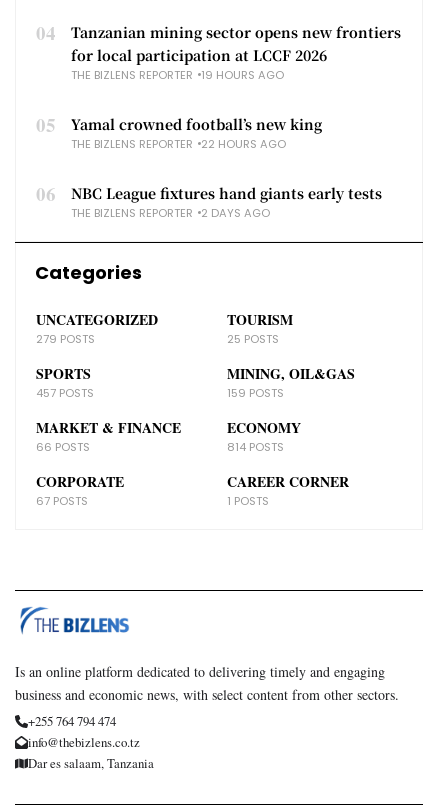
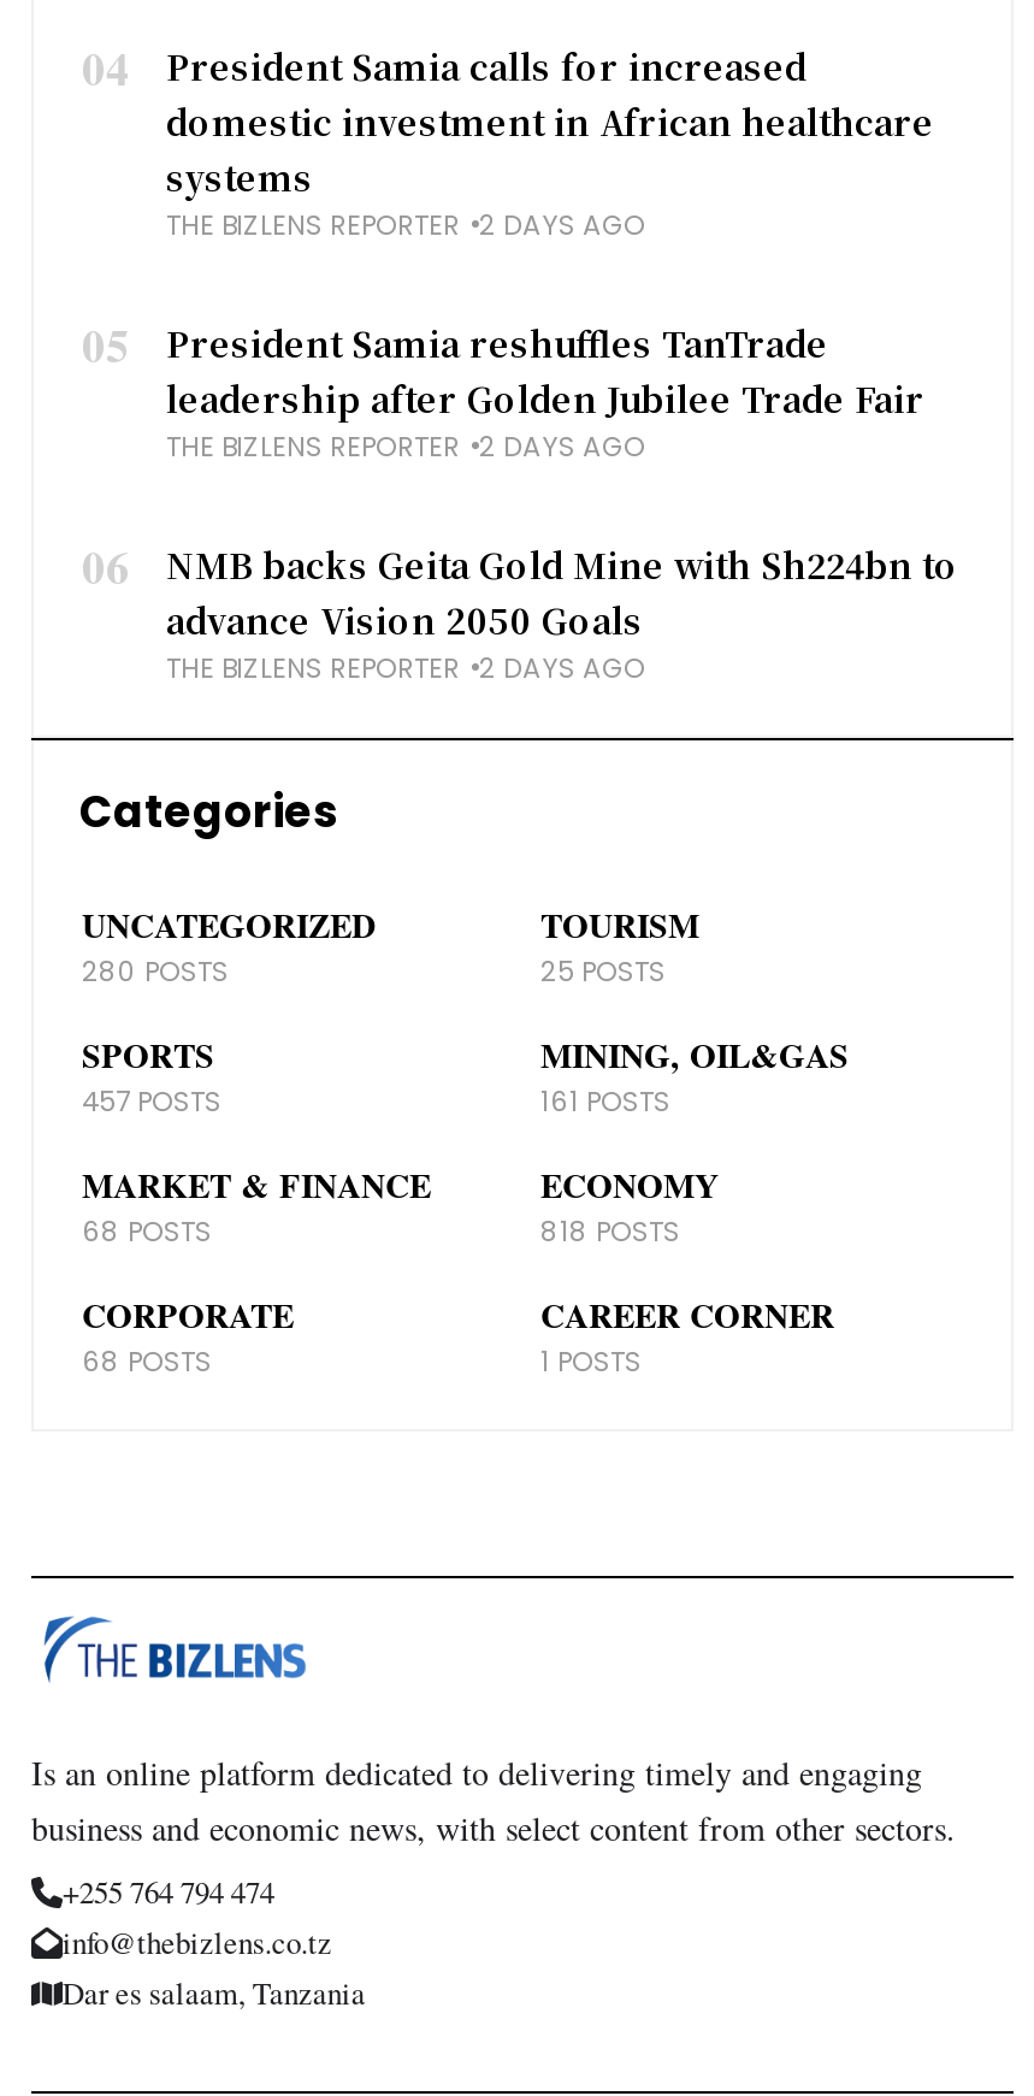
- Tanzanian mining sector opens new frontiers
- for local participation at LCCF 2026
- THE BIZLENS REPORTER 19 HOURS AGO
+ President Samia calls for increased
+ domestic investment in African healthcare
+ systems
+ THE BIZLENS REPORTER 2 DAYS AGO

- Yamal crowned football’s new king
- THE BIZLENS REPORTER 22 HOURS AGO
+ President Samia reshuffles TanTrade
+ leadership after Golden Jubilee Trade Fair
+ THE BIZLENS REPORTER 2 DAYS AGO

- NBC League fixtures hand giants early tests
+ NMB backs Geita Gold Mine with Sh224bn to
+ advance Vision 2050 Goals

- 279 POSTS
+ 280 POSTS

- 159 POSTS
+ 161 POSTS

- 66 POSTS
+ 68 POSTS

- 814 POSTS
+ 818 POSTS

- 67 POSTS
+ 68 POSTS
